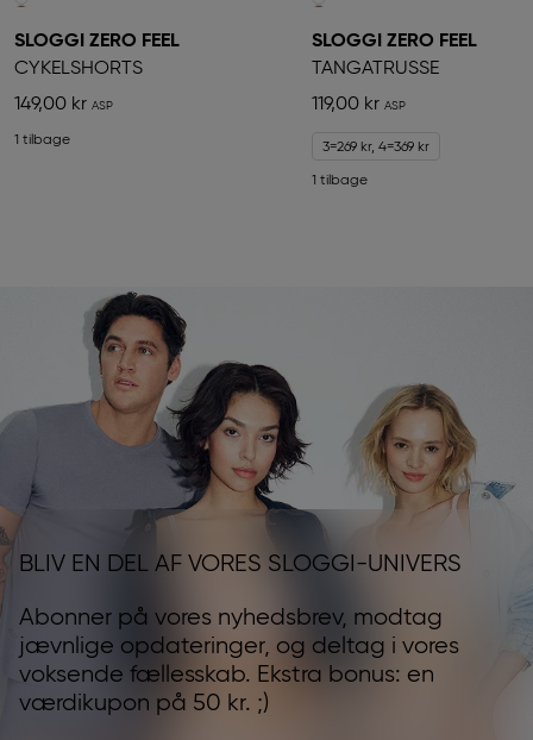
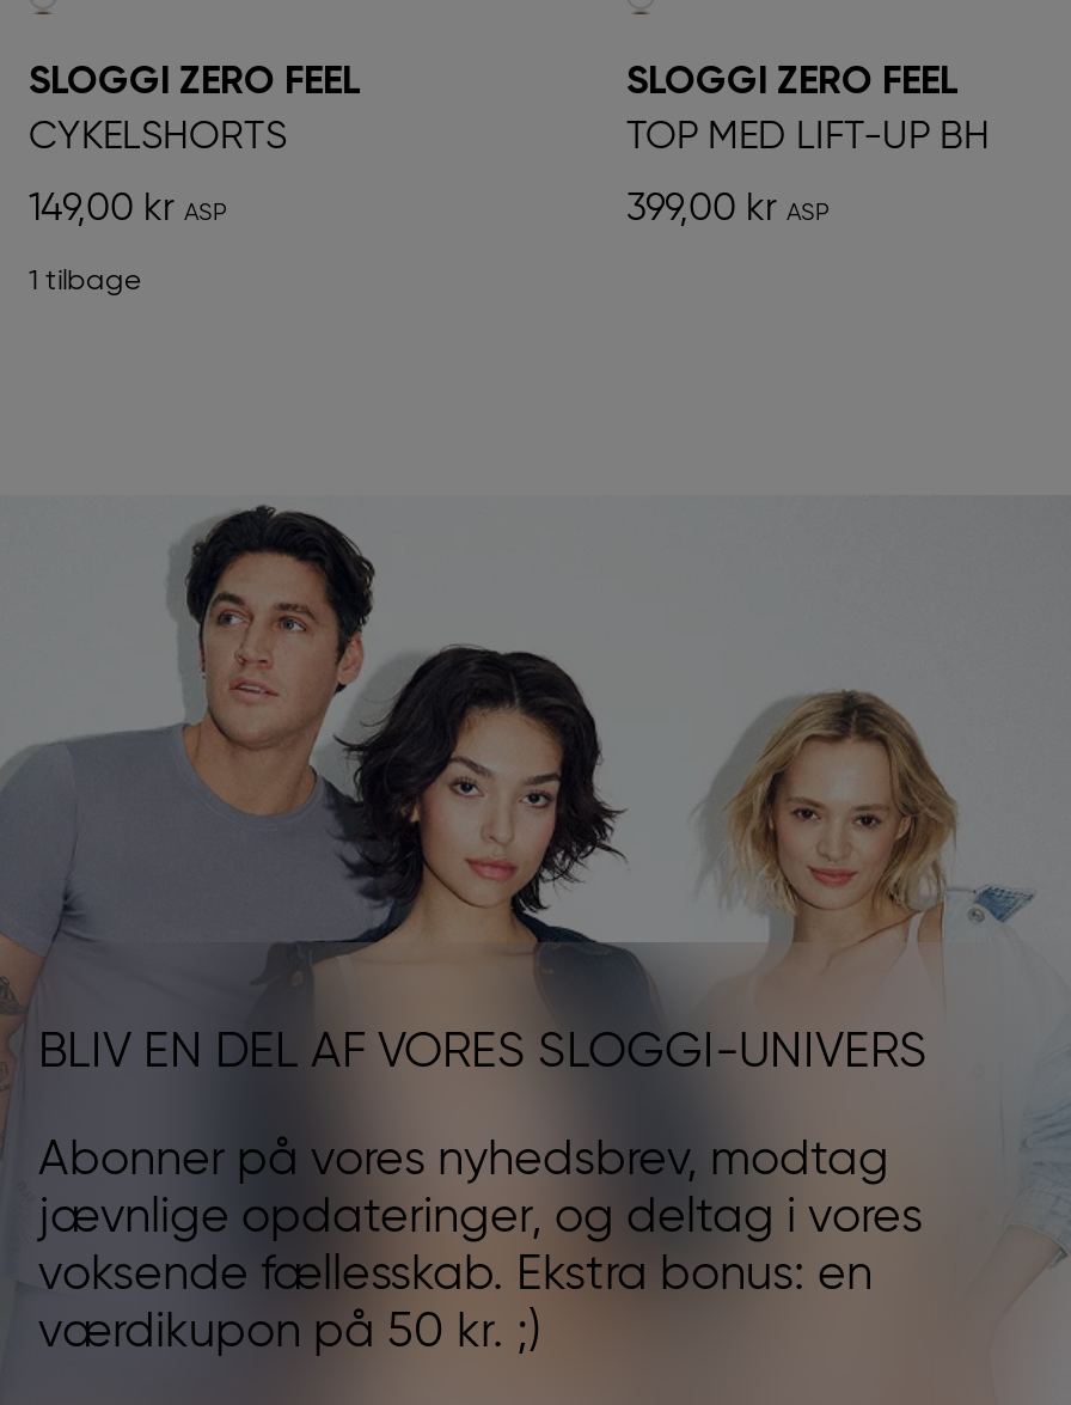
- TANGATRUSSE
- 119,00 kr
- 3=269 kr, 4=369 kr
- 1 tilbage
+ TOP MED LIFT-UP BH
+ 399,00 kr
